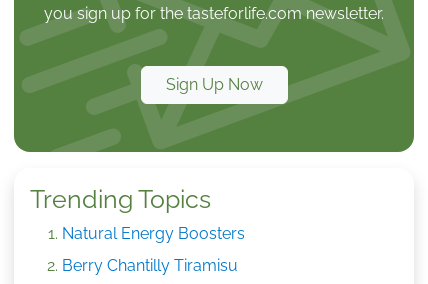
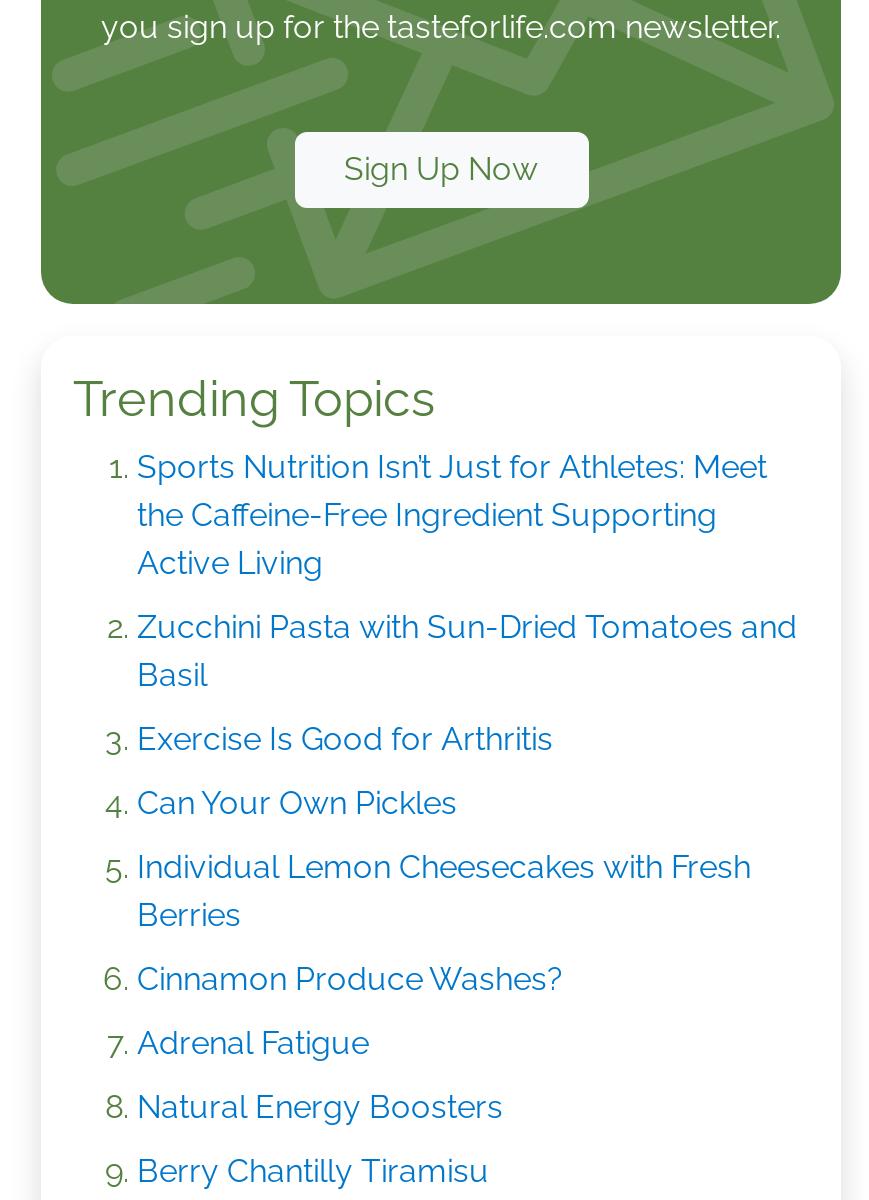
+ Sports Nutrition Isn’t Just for Athletes: Meet
+ the Caffeine-Free Ingredient Supporting
+ Active Living
+ Zucchini Pasta with Sun-Dried Tomatoes and
+ Basil
+ Exercise Is Good for Arthritis
+ Can Your Own Pickles
+ Individual Lemon Cheesecakes with Fresh
+ Berries
+ Cinnamon Produce Washes?
+ Adrenal Fatigue
